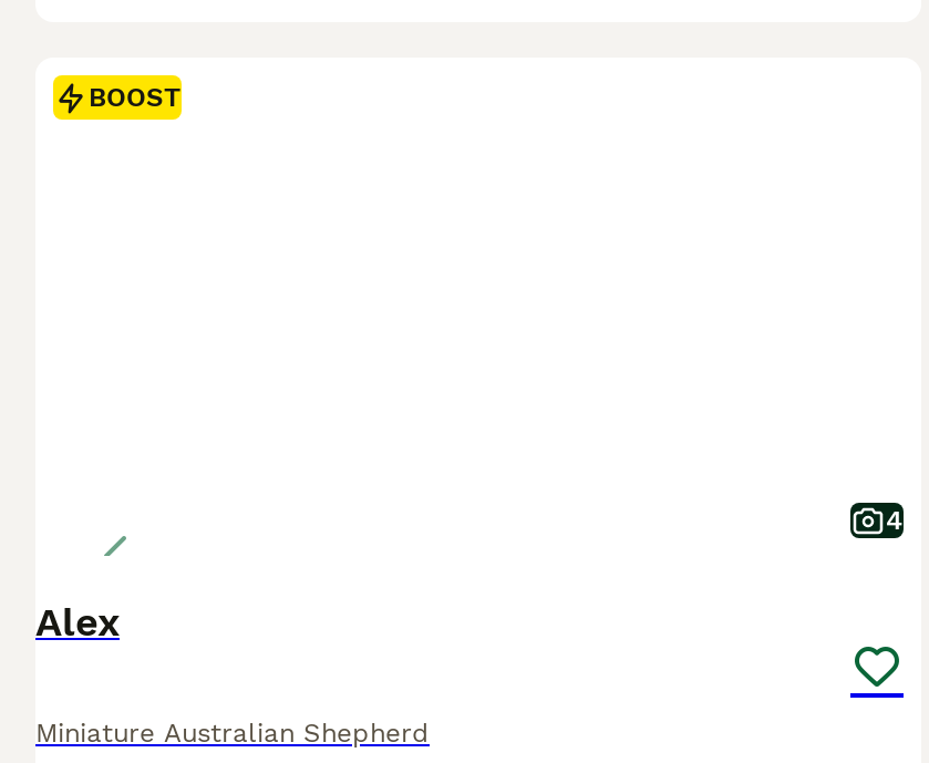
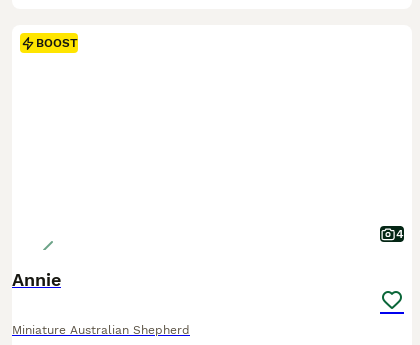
- Alex
+ Annie
